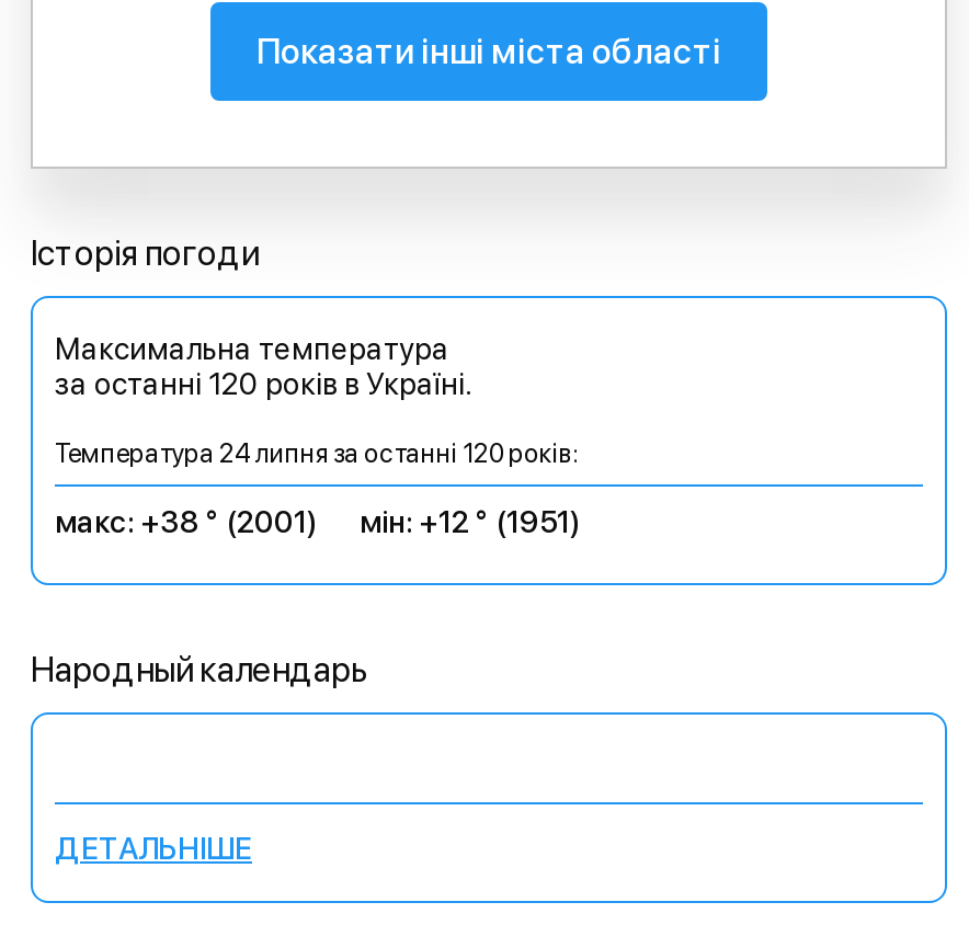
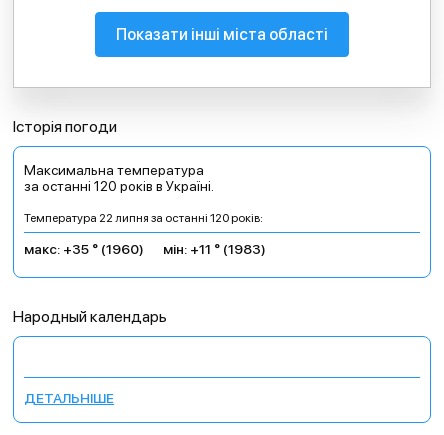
- Температура 24 липня за останні 120 років:
+ Температура 22 липня за останні 120 років:

- макс: +38 ° (2001)
+ макс: +35 ° (1960)

- мін: +12 ° (1951)
+ мін: +11 ° (1983)
